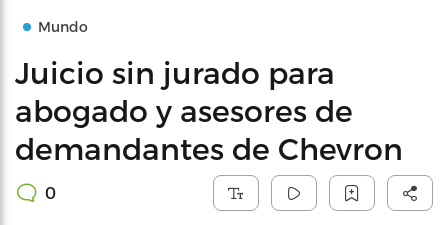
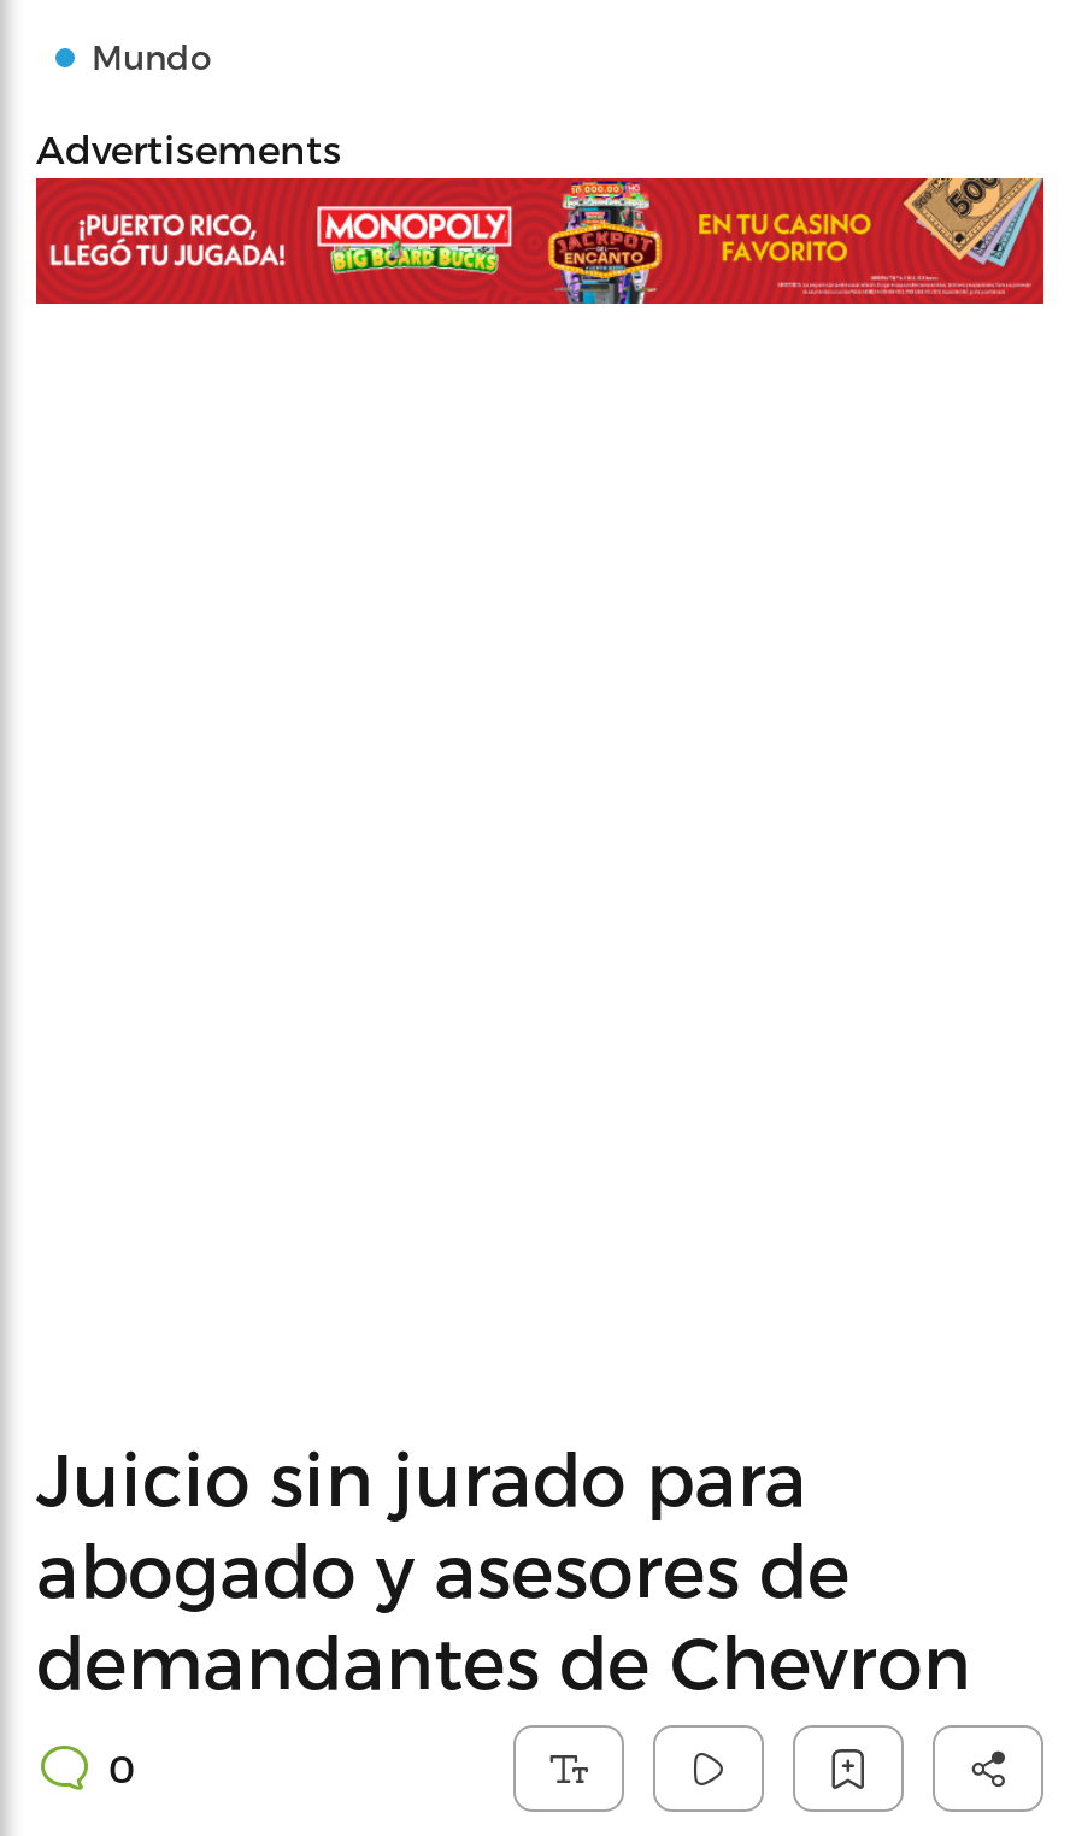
+ [image]

+ Advertisements
